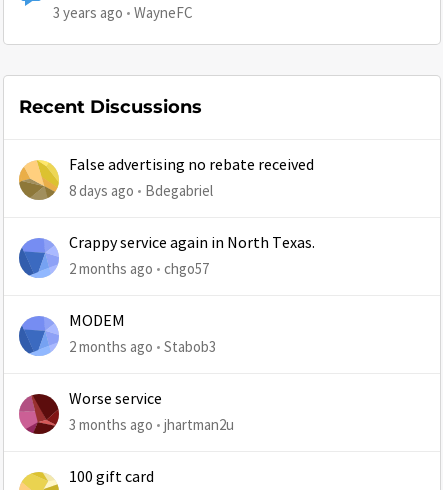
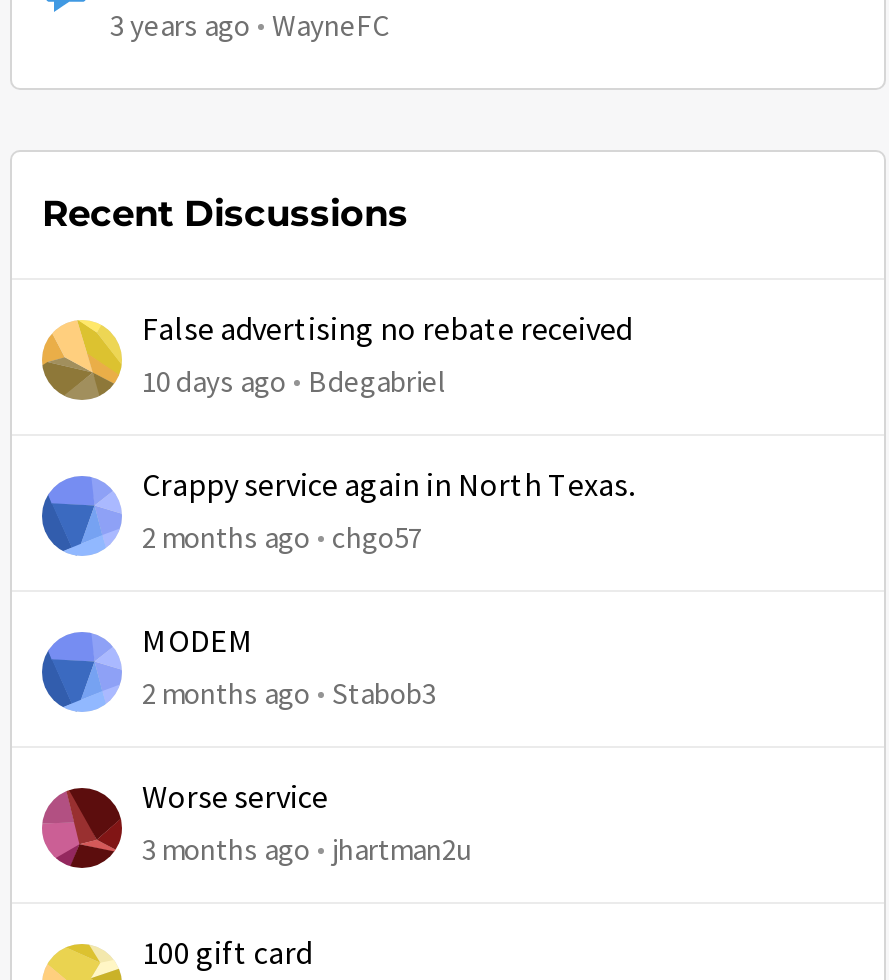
- 8 days ago Bdegabriel
+ 10 days ago Bdegabriel
